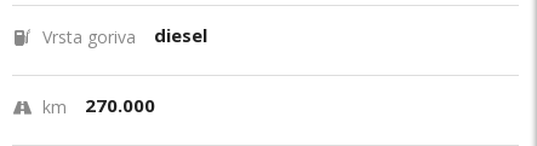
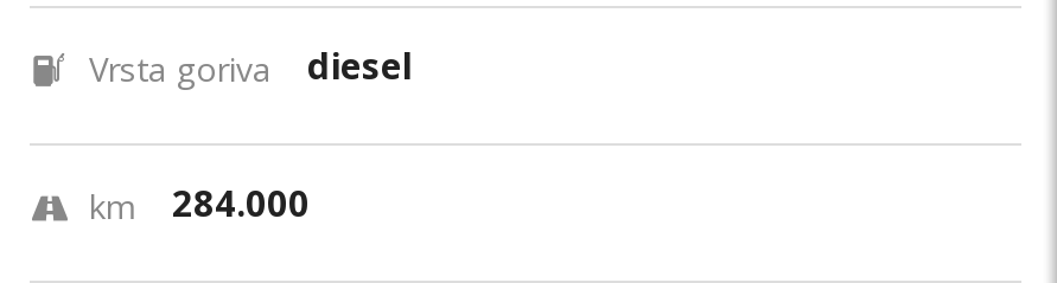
- km 270.000
+ km 284.000
